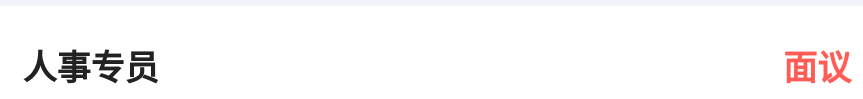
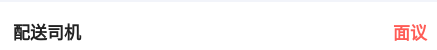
- 人事专员
+ 配送司机
